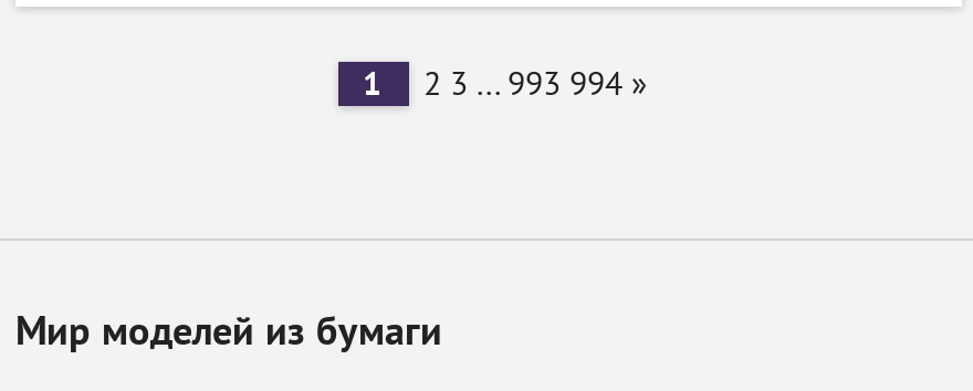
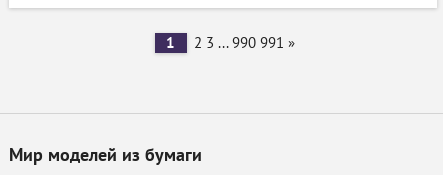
- 1 2 3 ... 993 994 »
+ 1 2 3 ... 990 991 »
